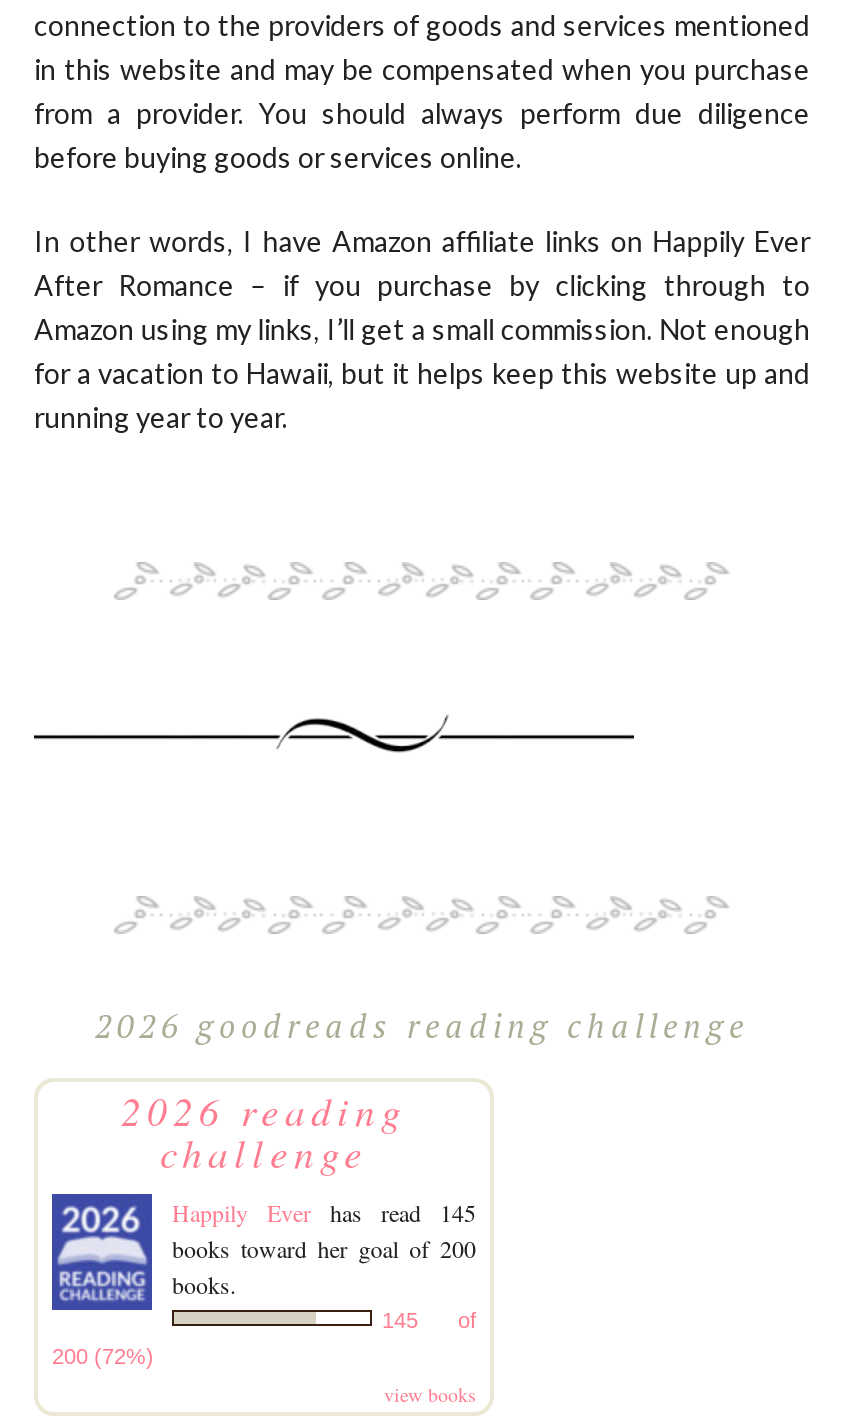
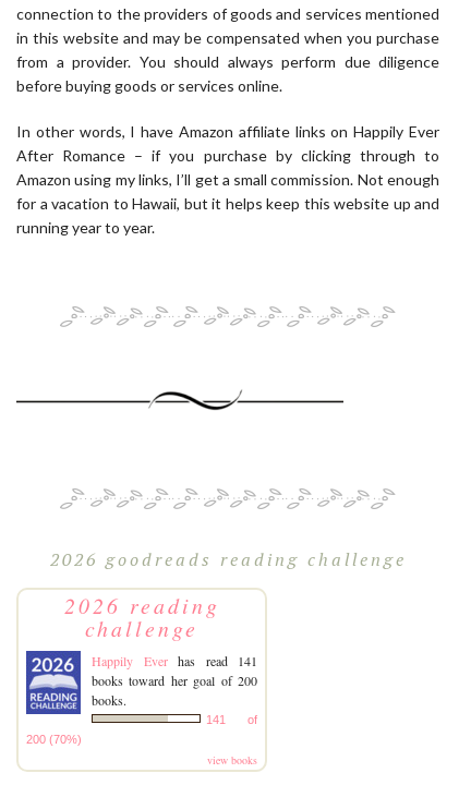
- Happily Ever has read 145
+ Happily Ever has read 141

- 145 of
+ 141 of

- 200 (72%)
+ 200 (70%)
